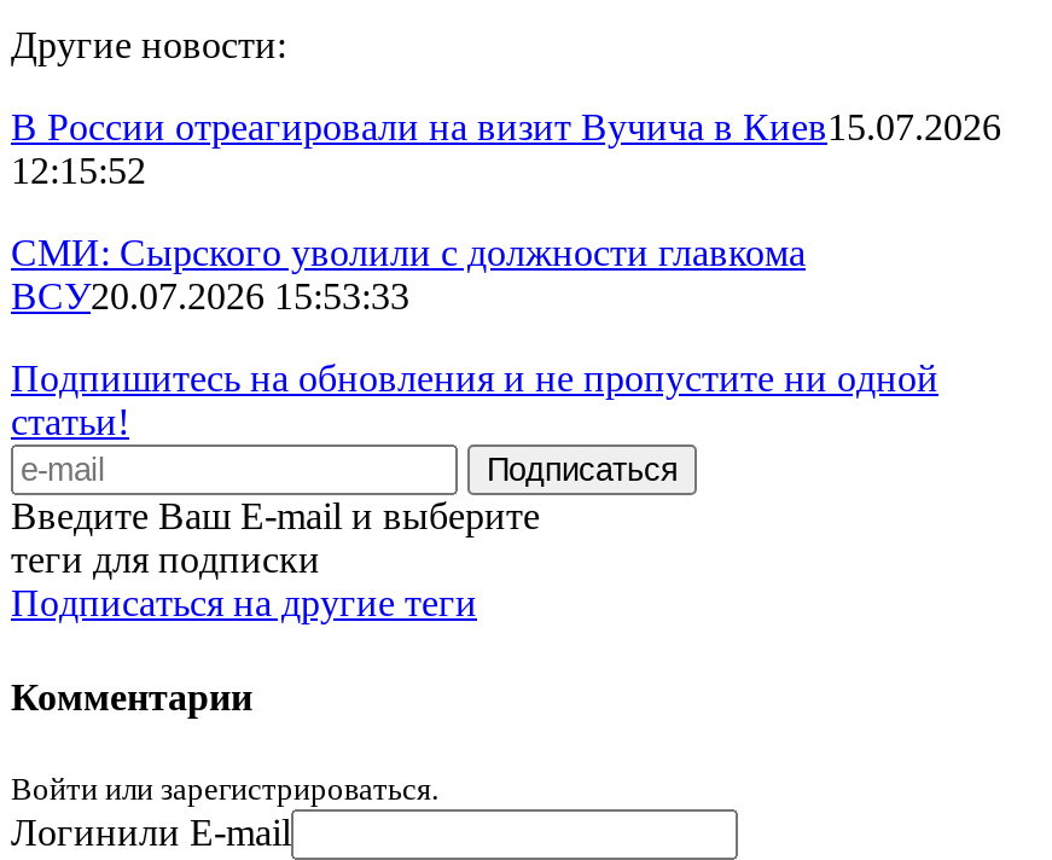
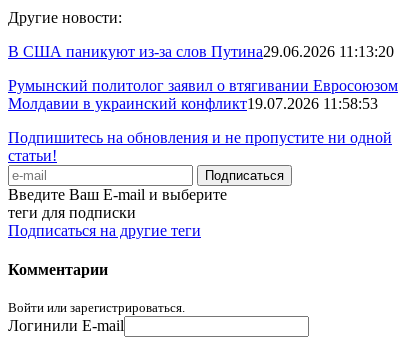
- В России отреагировали на визит Вучича в Киев15.07.2026
- 12:15:52
+ В США паникуют из-за слов Путина29.06.2026 11:13:20

- СМИ: Сырского уволили с должности главкома
- ВСУ20.07.2026 15:53:33
+ Румынский политолог заявил о втягивании Евросоюзом
+ Молдавии в украинский конфликт19.07.2026 11:58:53
